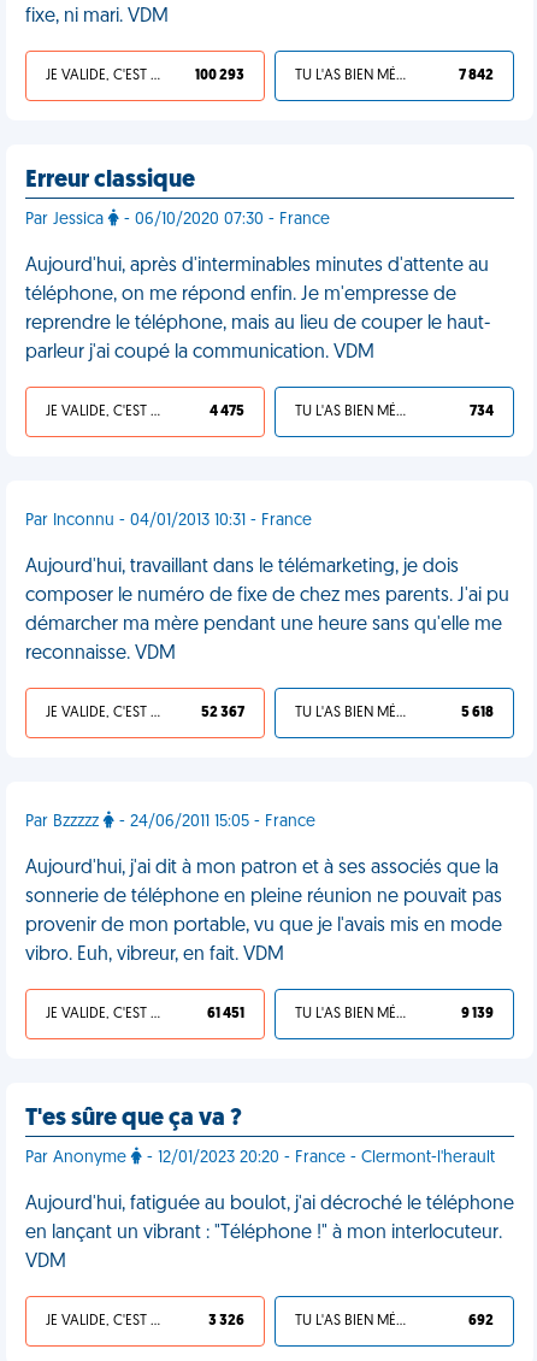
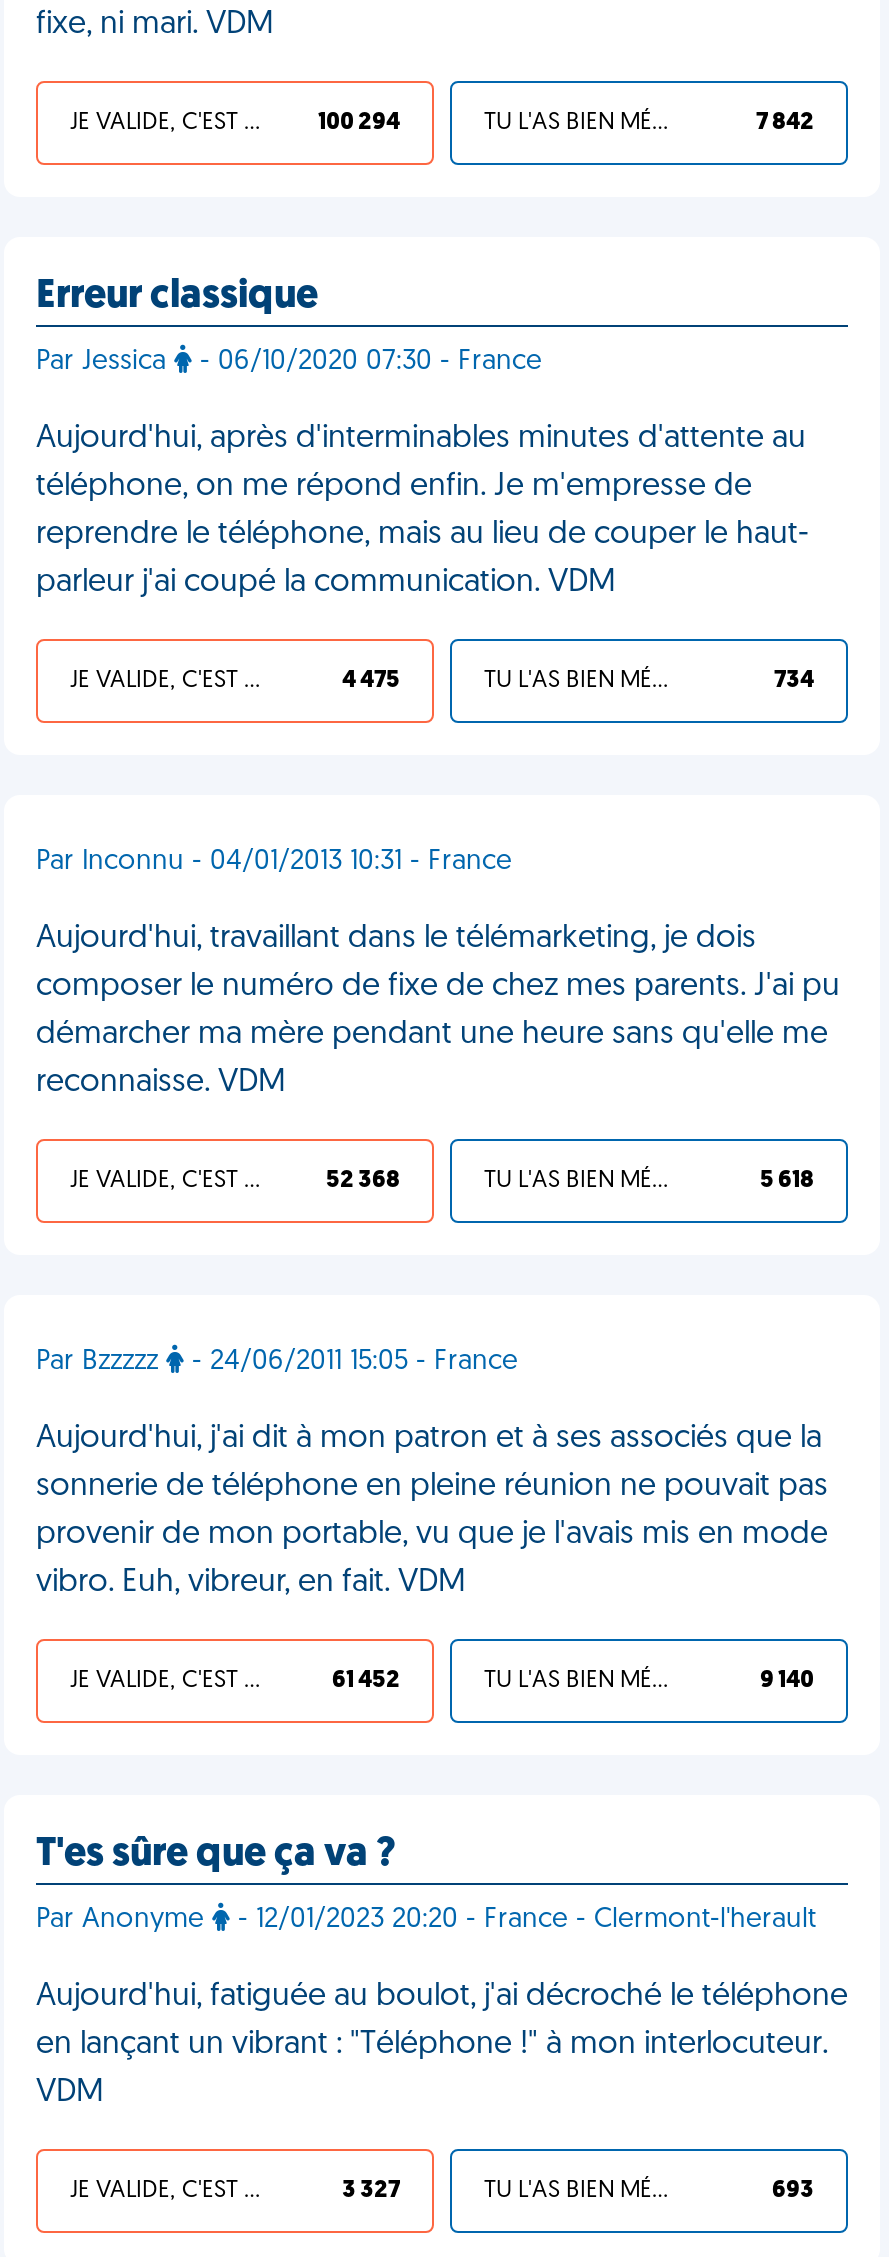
- 100 293
+ 100 294

- 52 367
+ 52 368

- 61 451
+ 61 452

- 9 139
+ 9 140

- 3 326
+ 3 327

- 692
+ 693
